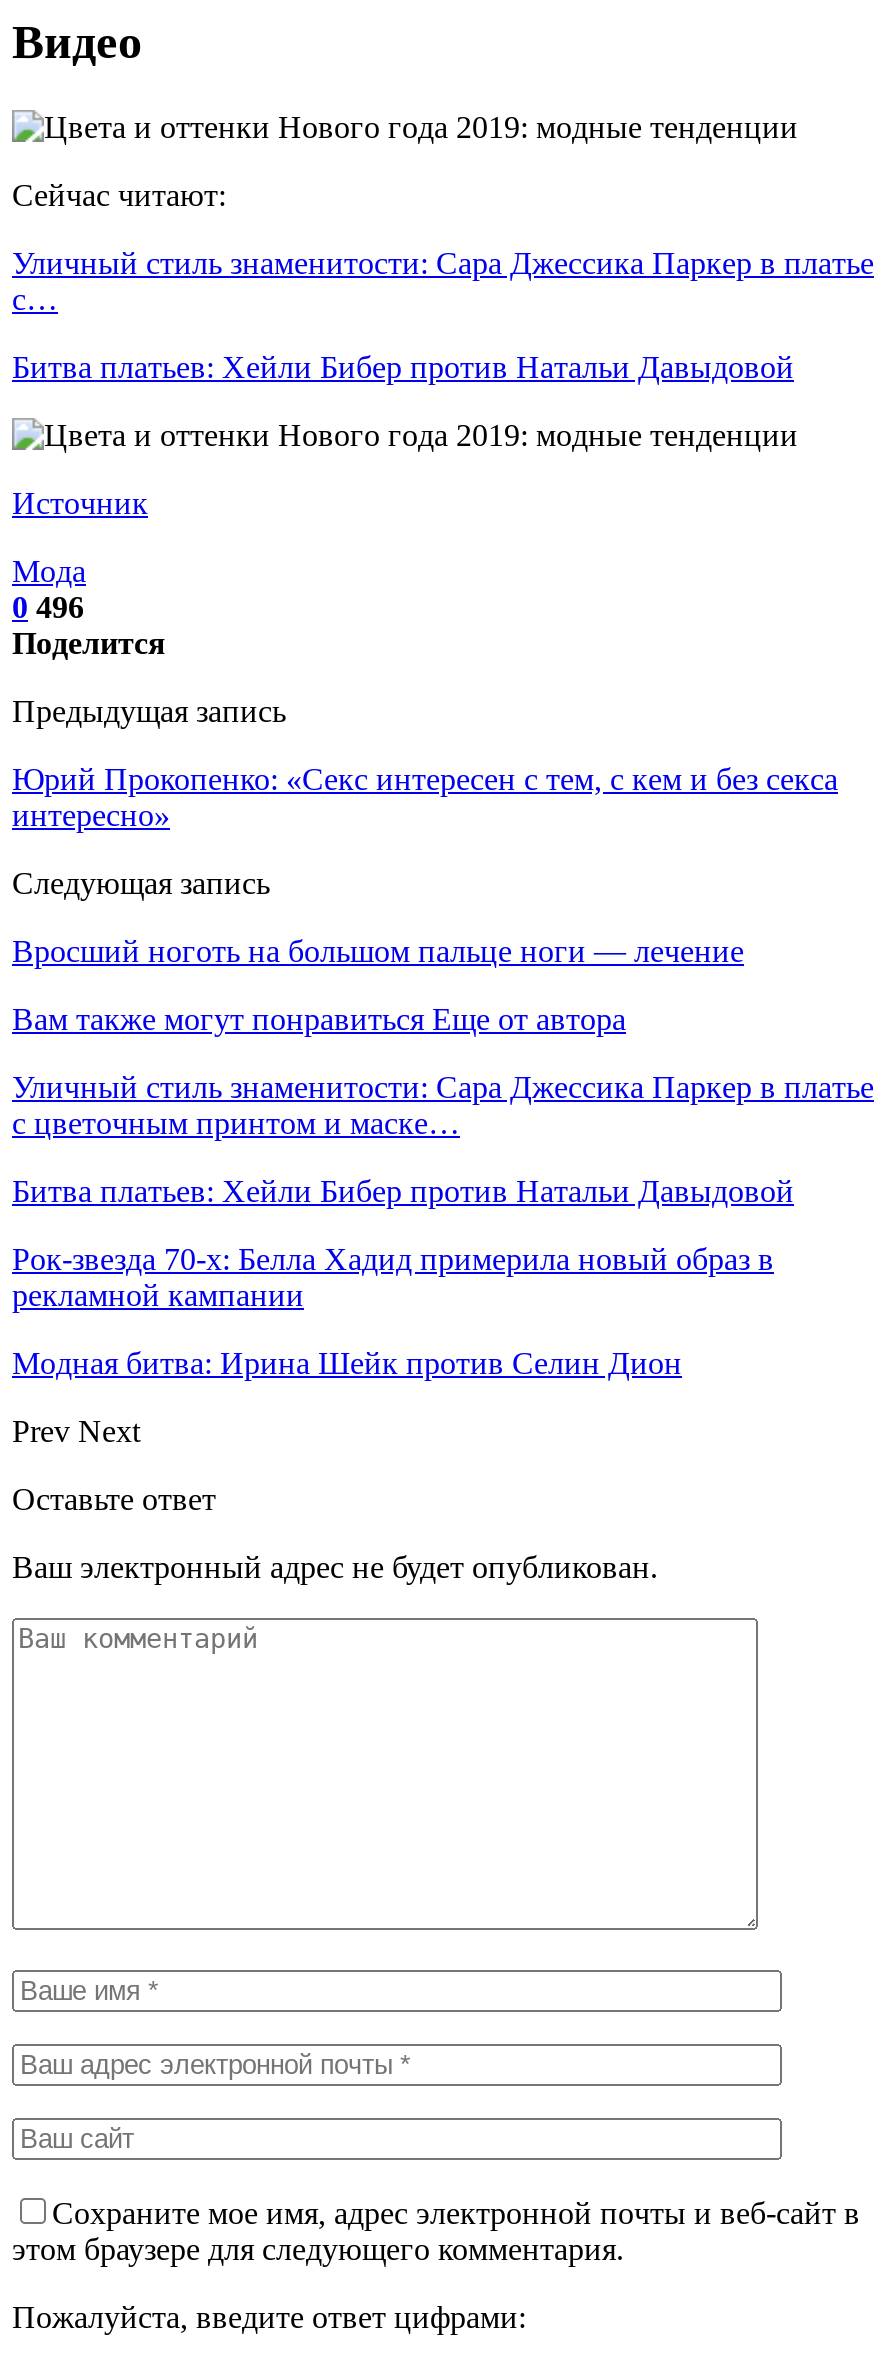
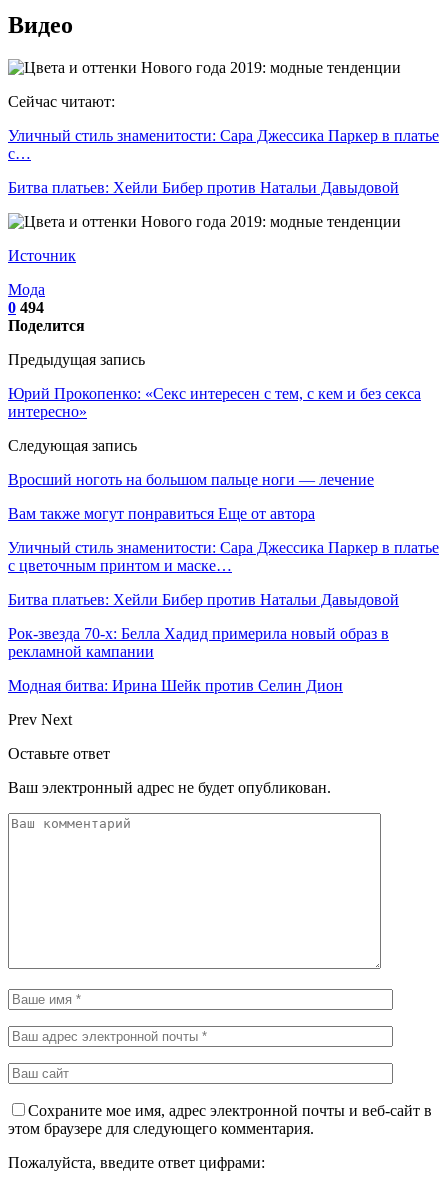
- 0 496
+ 0 494
